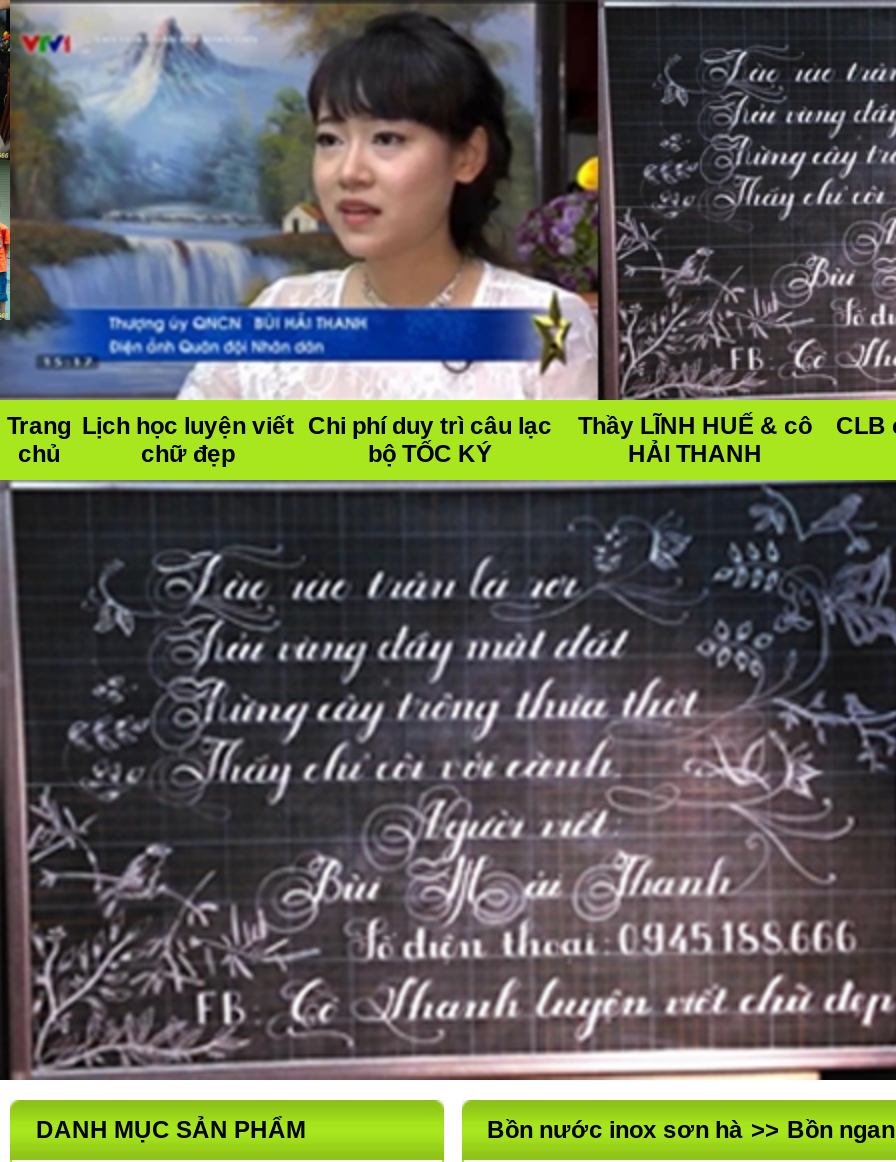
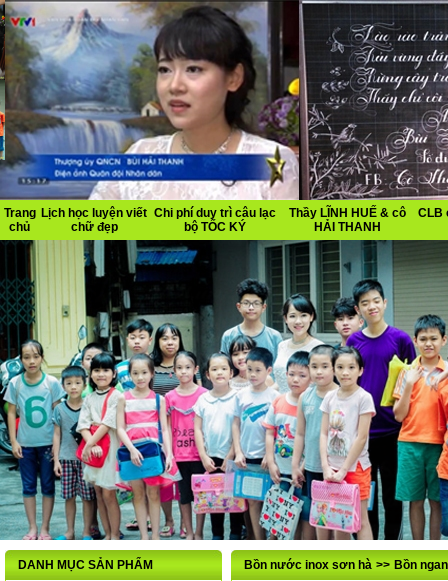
- [image]
+ [image]
